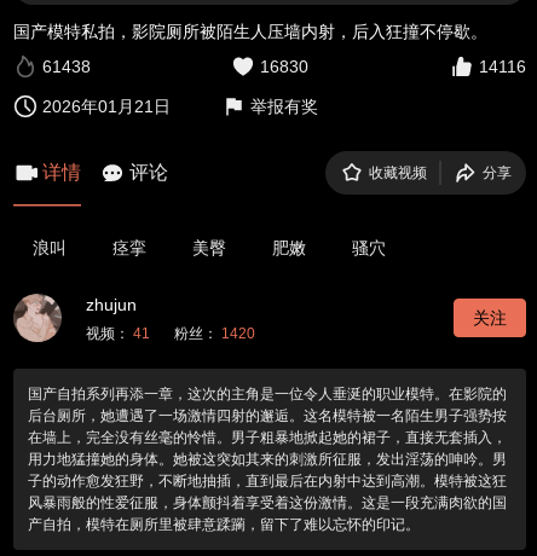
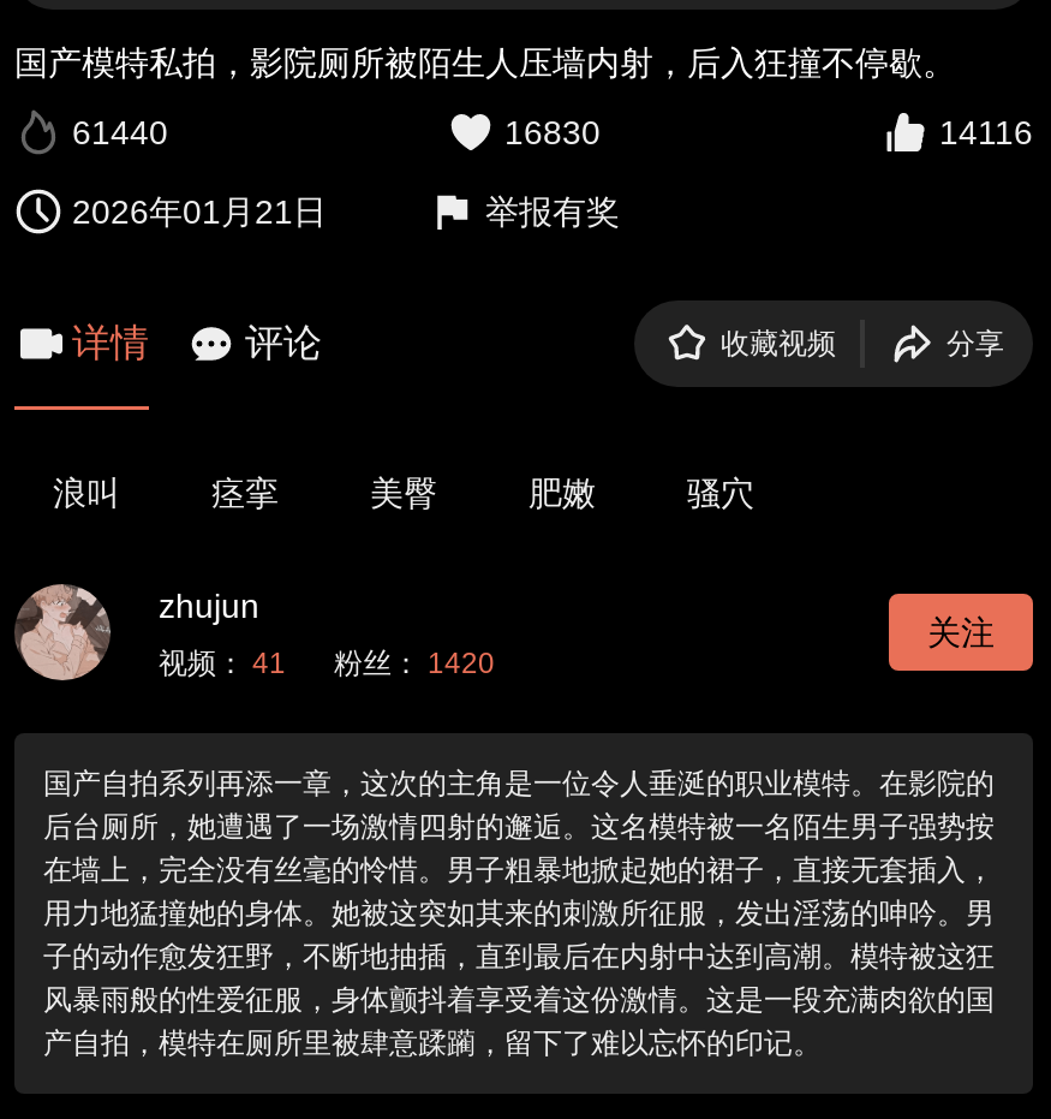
- 61438
+ 61440
